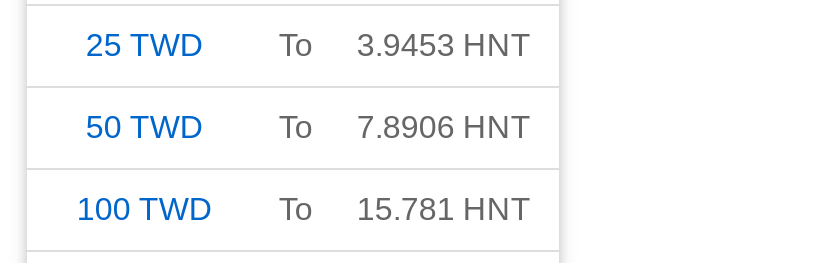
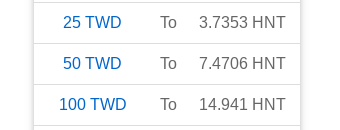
- To 3.9453 HNT
+ To 3.7353 HNT

- To 7.8906 HNT
+ To 7.4706 HNT

- 100 TWD To 15.781 HNT
+ 100 TWD To 14.941 HNT
